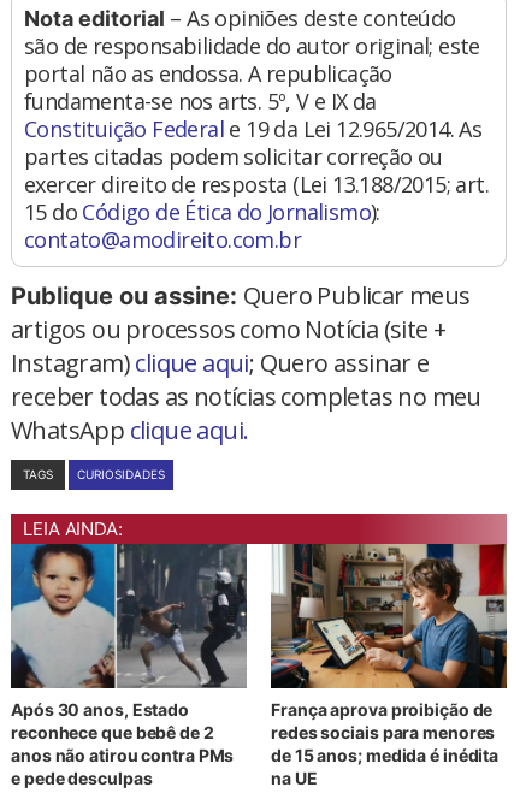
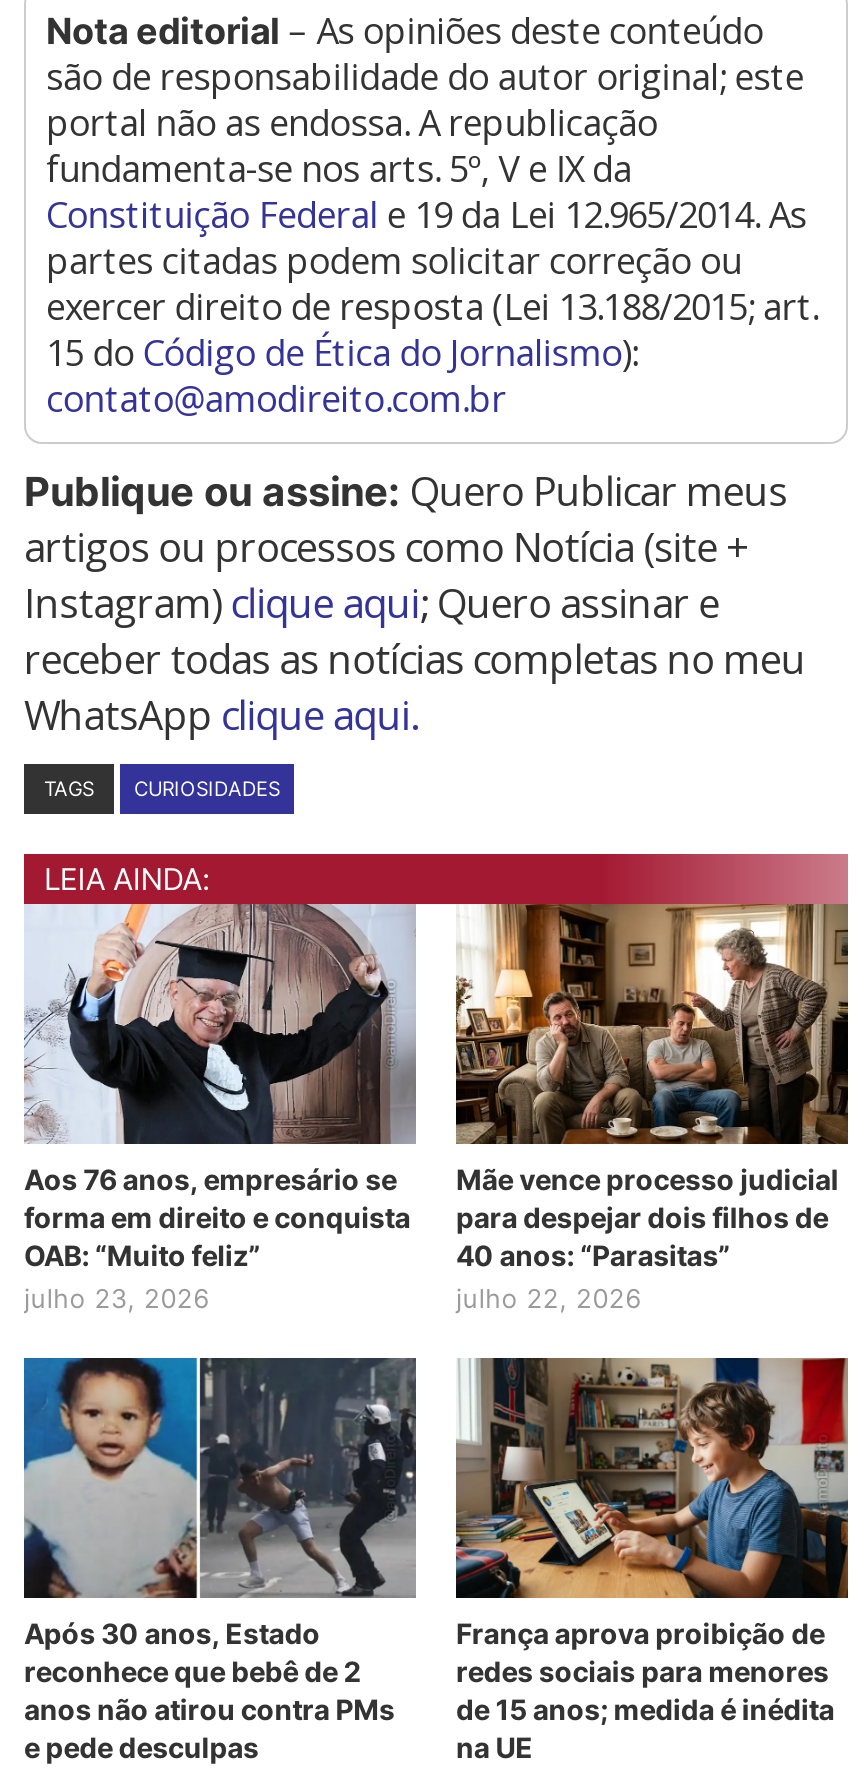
+ [image]
+ Aos 76 anos, empresário se
+ forma em direito e conquista
+ OAB: “Muito feliz”
+ julho 23, 2026

+ [image]
+ Mãe vence processo judicial
+ para despejar dois filhos de
+ 40 anos: “Parasitas”
+ julho 22, 2026
